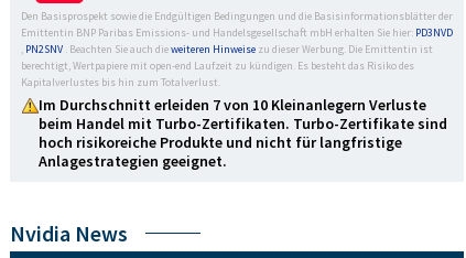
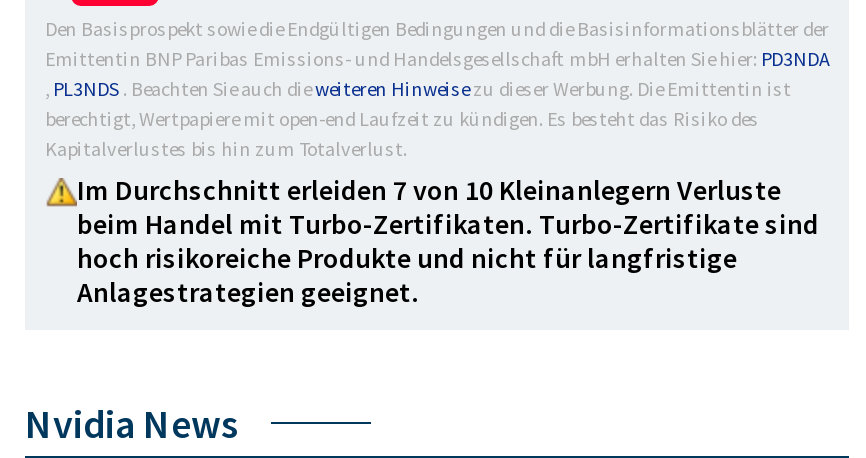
- Emittentin BNP Paribas Emissions- und Handelsgesellschaft mbH erhalten Sie hier: PD3NVD
+ Emittentin BNP Paribas Emissions- und Handelsgesellschaft mbH erhalten Sie hier: PD3NDA

- , PN2SNV. Beachten Sie auch dieweiteren Hinweisezu dieser Werbung. Die Emittentin ist
+ , PL3NDS. Beachten Sie auch dieweiteren Hinweisezu dieser Werbung. Die Emittentin ist
